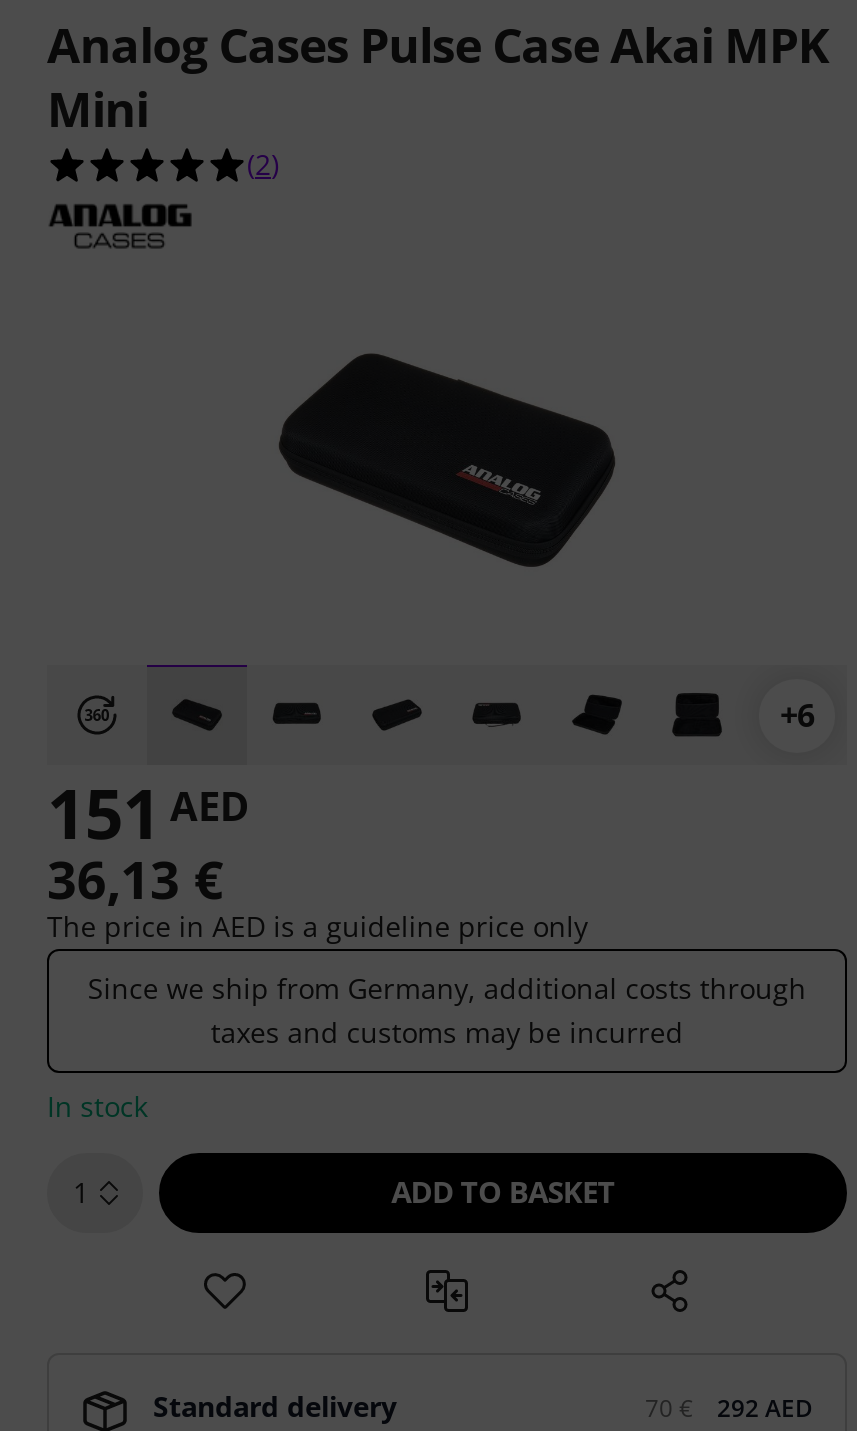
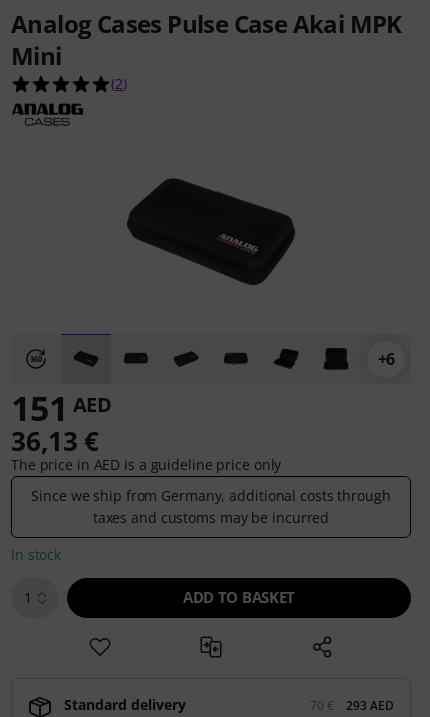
- 292 AED
+ 293 AED
